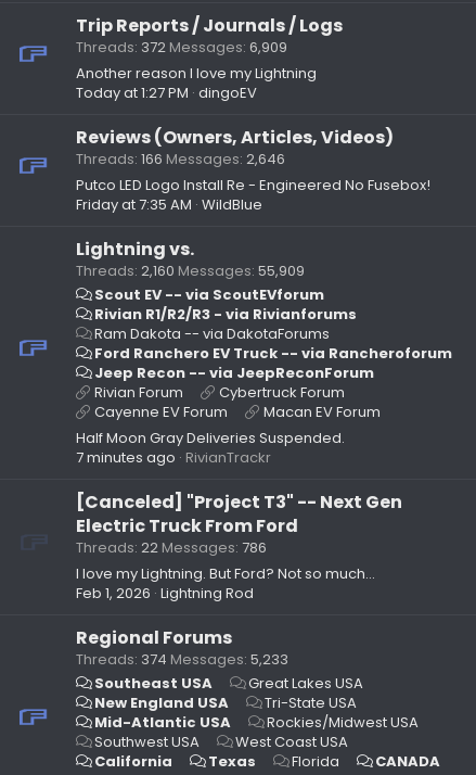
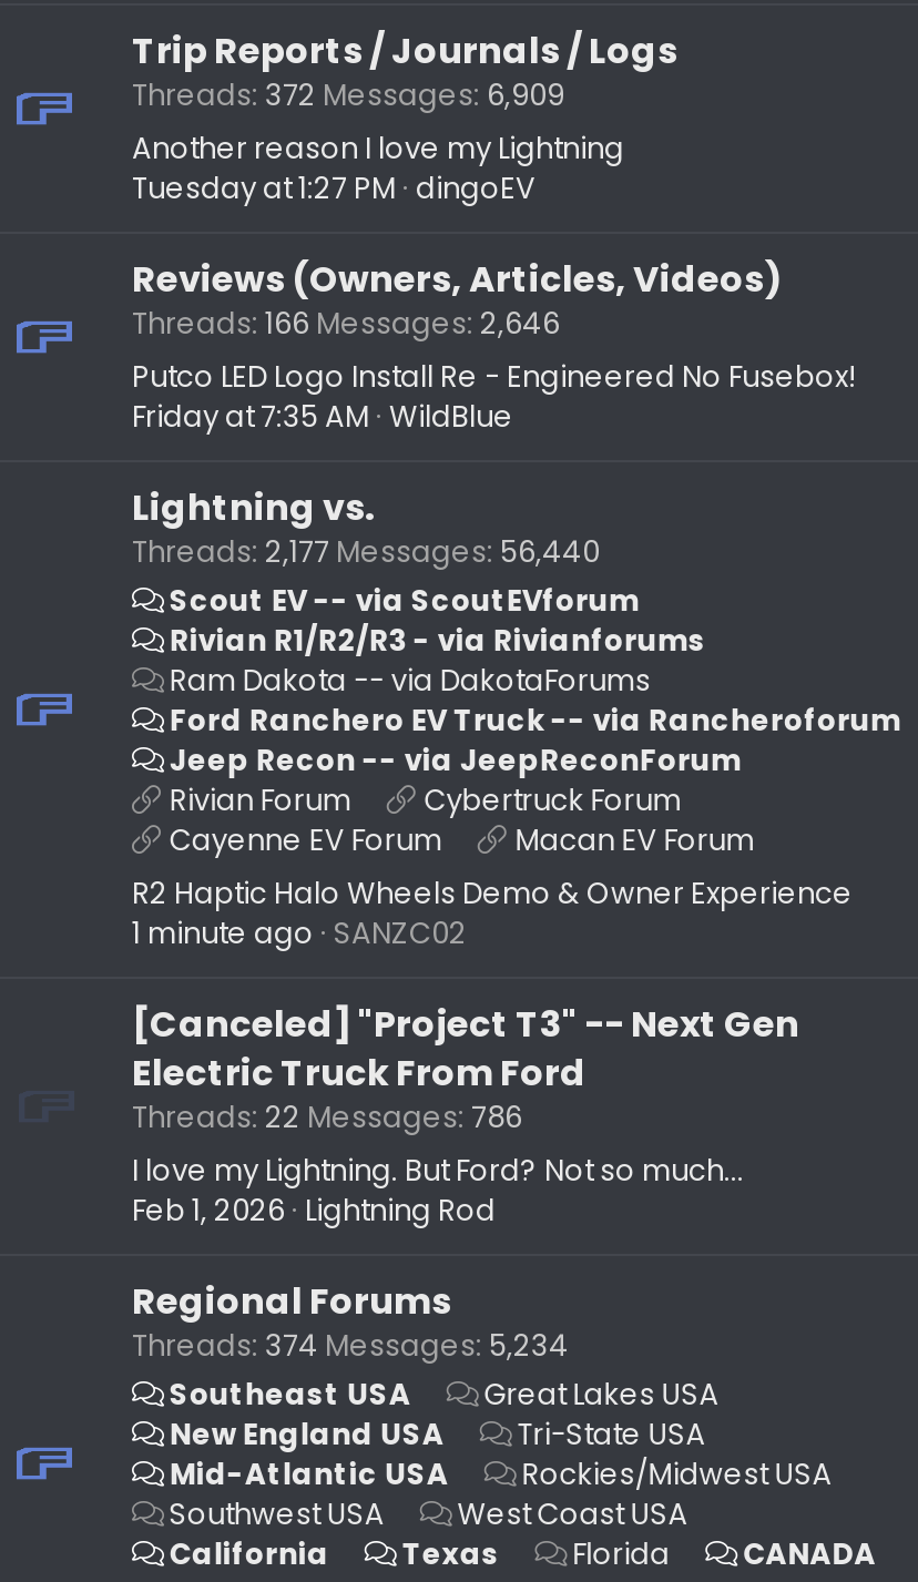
- Today at 1:27 PM dingoEV
+ Tuesday at 1:27 PM dingoEV

- Threads 2,160 Messages 55,909
+ Threads 2,177 Messages 56,440

- Half Moon Gray Deliveries Suspended.
- 7 minutes ago RivianTrackr
+ R2 Haptic Halo Wheels Demo & Owner Experience
+ 1 minute ago SANZC02

- Threads 374 Messages 5,233
+ Threads 374 Messages 5,234
